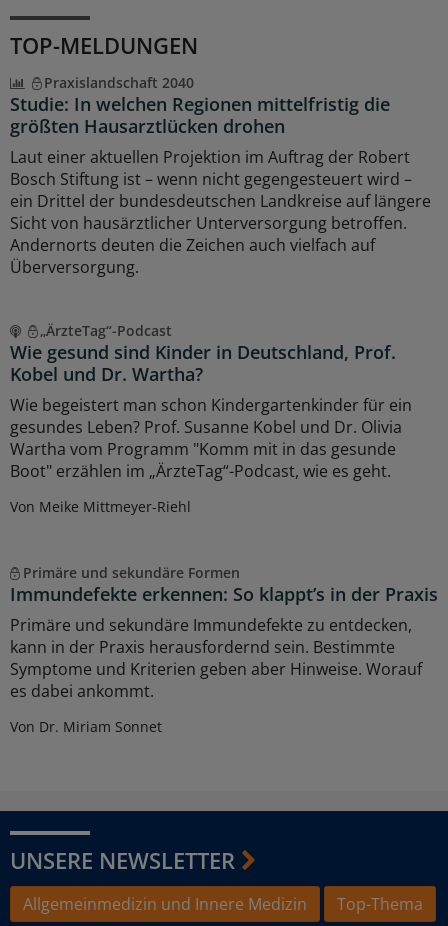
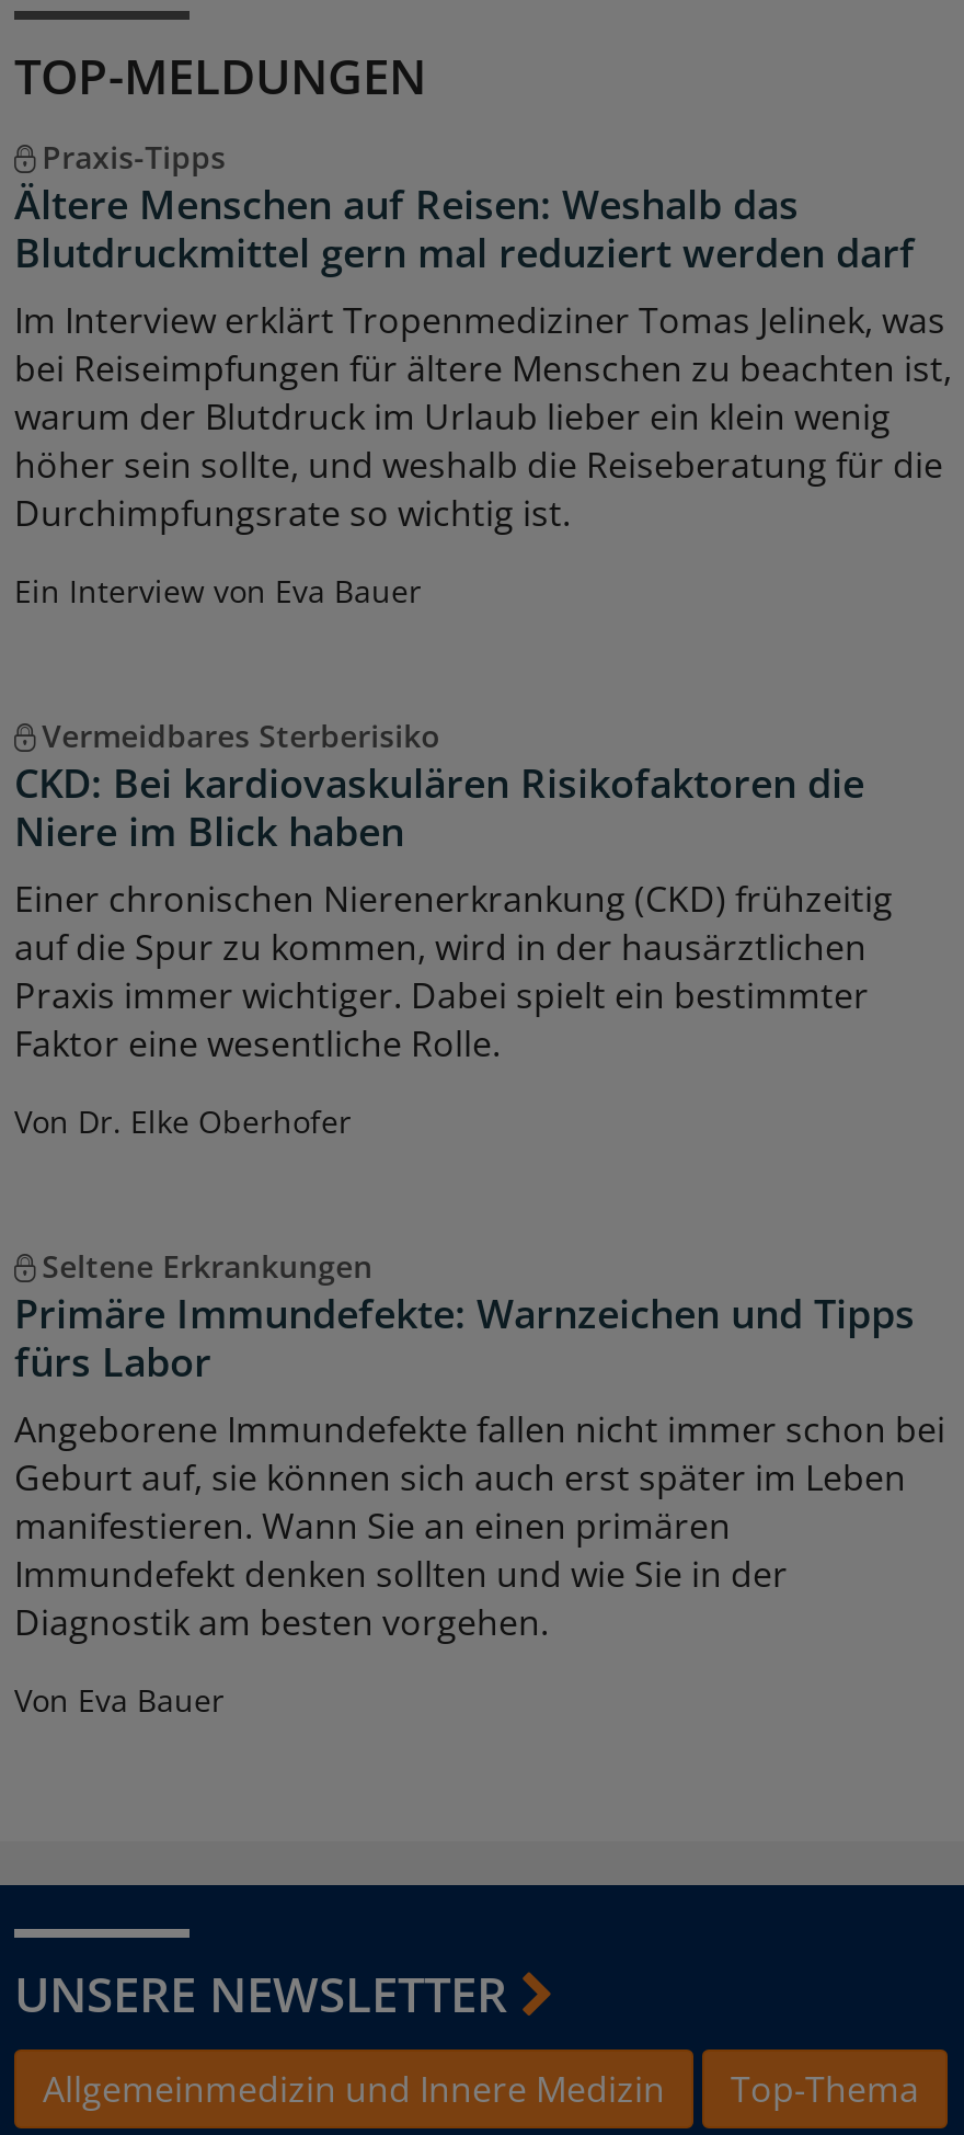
- Praxislandschaft 2040
- Studie: In welchen Regionen mittelfristig die
- größten Hausarztlücken drohen
- Laut einer aktuellen Projektion im Auftrag der Robert
- Bosch Stiftung ist – wenn nicht gegengesteuert wird –
- ein Drittel der bundesdeutschen Landkreise auf längere
- Sicht von hausärztlicher Unterversorgung betroffen.
- Andernorts deuten die Zeichen auch vielfach auf
- Überversorgung.
- „ÄrzteTag“-Podcast
- Wie gesund sind Kinder in Deutschland, Prof.
- Kobel und Dr. Wartha?
- Wie begeistert man schon Kindergartenkinder für ein
- gesundes Leben? Prof. Susanne Kobel und Dr. Olivia
- Wartha vom Programm "Komm mit in das gesunde
- Boot" erzählen im „ÄrzteTag“-Podcast, wie es geht.
- Von Meike Mittmeyer-Riehl
- Primäre und sekundäre Formen
- Immundefekte erkennen: So klappt’s in der Praxis
- Primäre und sekundäre Immundefekte zu entdecken,
- kann in der Praxis herausfordernd sein. Bestimmte
- Symptome und Kriterien geben aber Hinweise. Worauf
- es dabei ankommt.
- Von Dr. Miriam Sonnet
+ Praxis-Tipps
+ Ältere Menschen auf Reisen: Weshalb das
+ Blutdruckmittel gern mal reduziert werden darf
+ Im Interview erklärt Tropenmediziner Tomas Jelinek, was
+ bei Reiseimpfungen für ältere Menschen zu beachten ist,
+ warum der Blutdruck im Urlaub lieber ein klein wenig
+ höher sein sollte, und weshalb die Reiseberatung für die
+ Durchimpfungsrate so wichtig ist.
+ Ein Interview von Eva Bauer
+ Vermeidbares Sterberisiko
+ CKD: Bei kardiovaskulären Risikofaktoren die
+ Niere im Blick haben
+ Einer chronischen Nierenerkrankung (CKD) frühzeitig
+ auf die Spur zu kommen, wird in der hausärztlichen
+ Praxis immer wichtiger. Dabei spielt ein bestimmter
+ Faktor eine wesentliche Rolle.
+ Von Dr. Elke Oberhofer
+ Seltene Erkrankungen
+ Primäre Immundefekte: Warnzeichen und Tipps
+ fürs Labor
+ Angeborene Immundefekte fallen nicht immer schon bei
+ Geburt auf, sie können sich auch erst später im Leben
+ manifestieren. Wann Sie an einen primären
+ Immundefekt denken sollten und wie Sie in der
+ Diagnostik am besten vorgehen.
+ Von Eva Bauer
